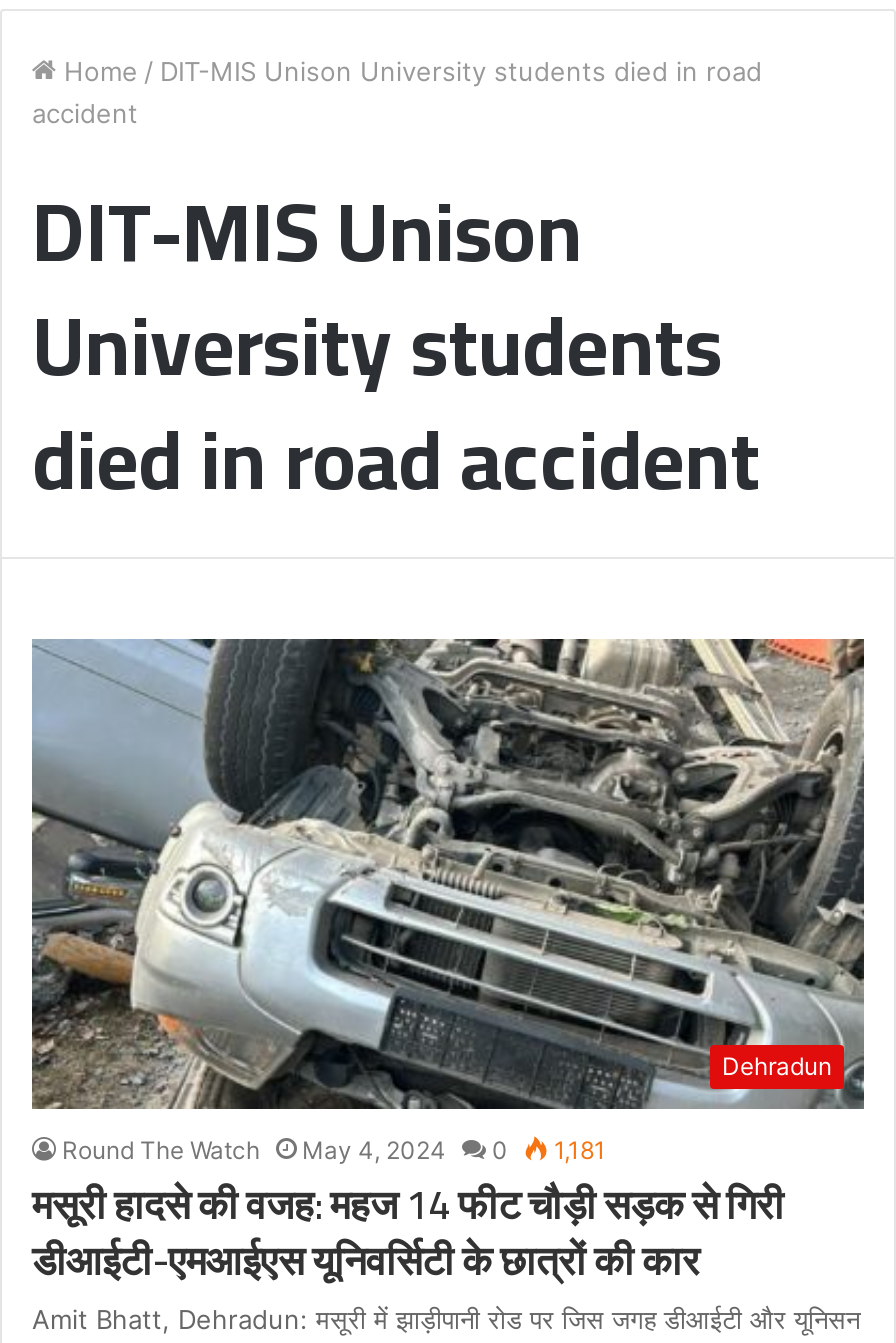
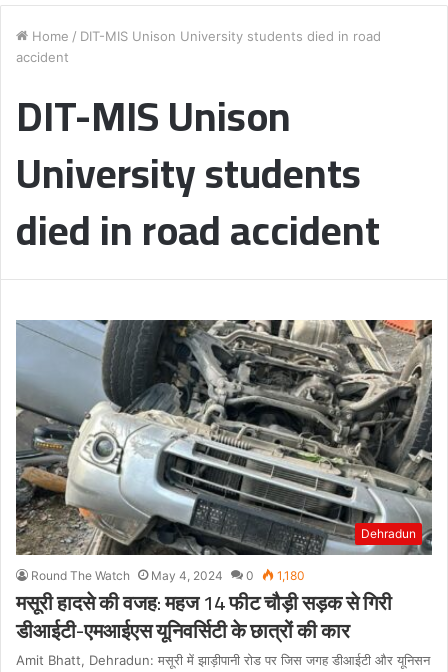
- Round The Watch May 4, 2024 0 1,181
+ Round The Watch May 4, 2024 0 1,180
